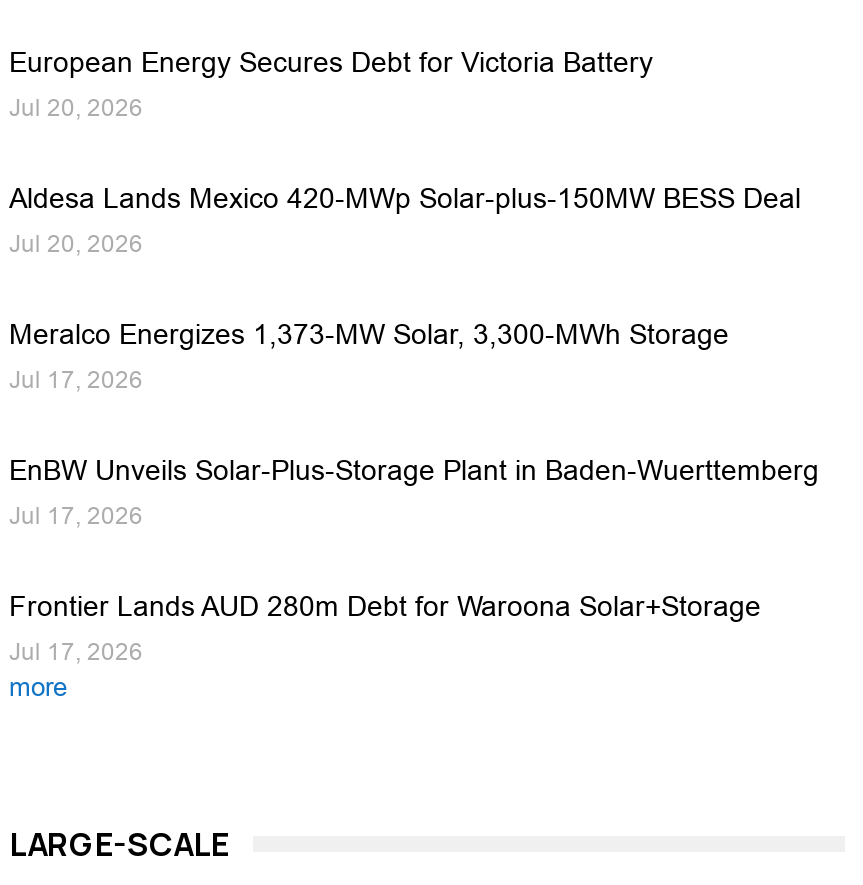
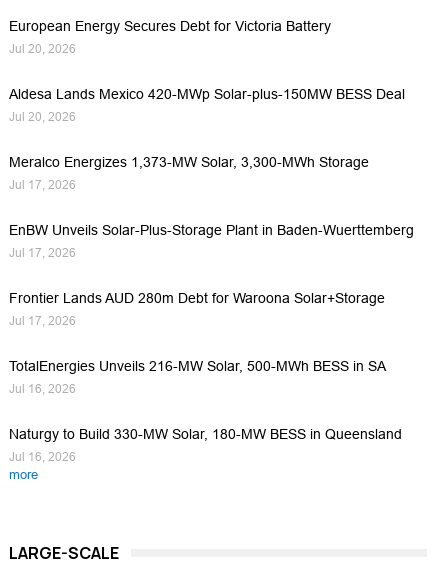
+ TotalEnergies Unveils 216-MW Solar, 500-MWh BESS in SA
+ Jul 16, 2026
+ Naturgy to Build 330-MW Solar, 180-MW BESS in Queensland
+ Jul 16, 2026
